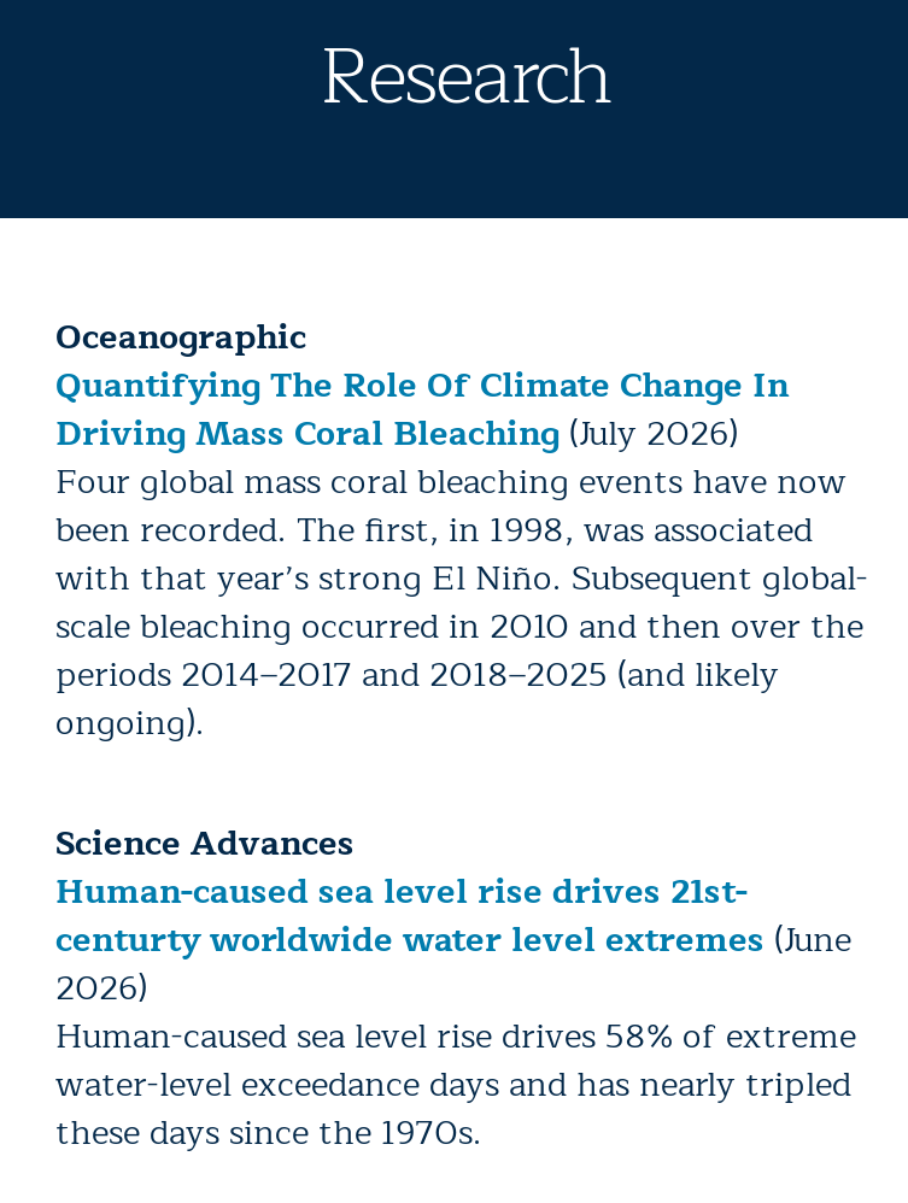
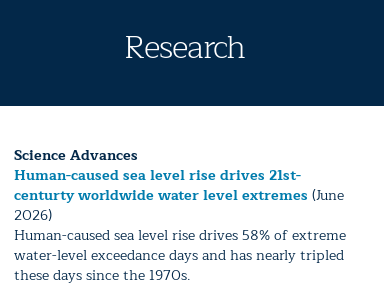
- Oceanographic
- Quantifying The Role Of Climate Change In
- Driving Mass Coral Bleaching (July 2026)
- Four global mass coral bleaching events have now
- been recorded. The first, in 1998, was associated
- with that year’s strong El Niño. Subsequent global-
- scale bleaching occurred in 2010 and then over the
- periods 2014–2017 and 2018–2025 (and likely
- ongoing).
